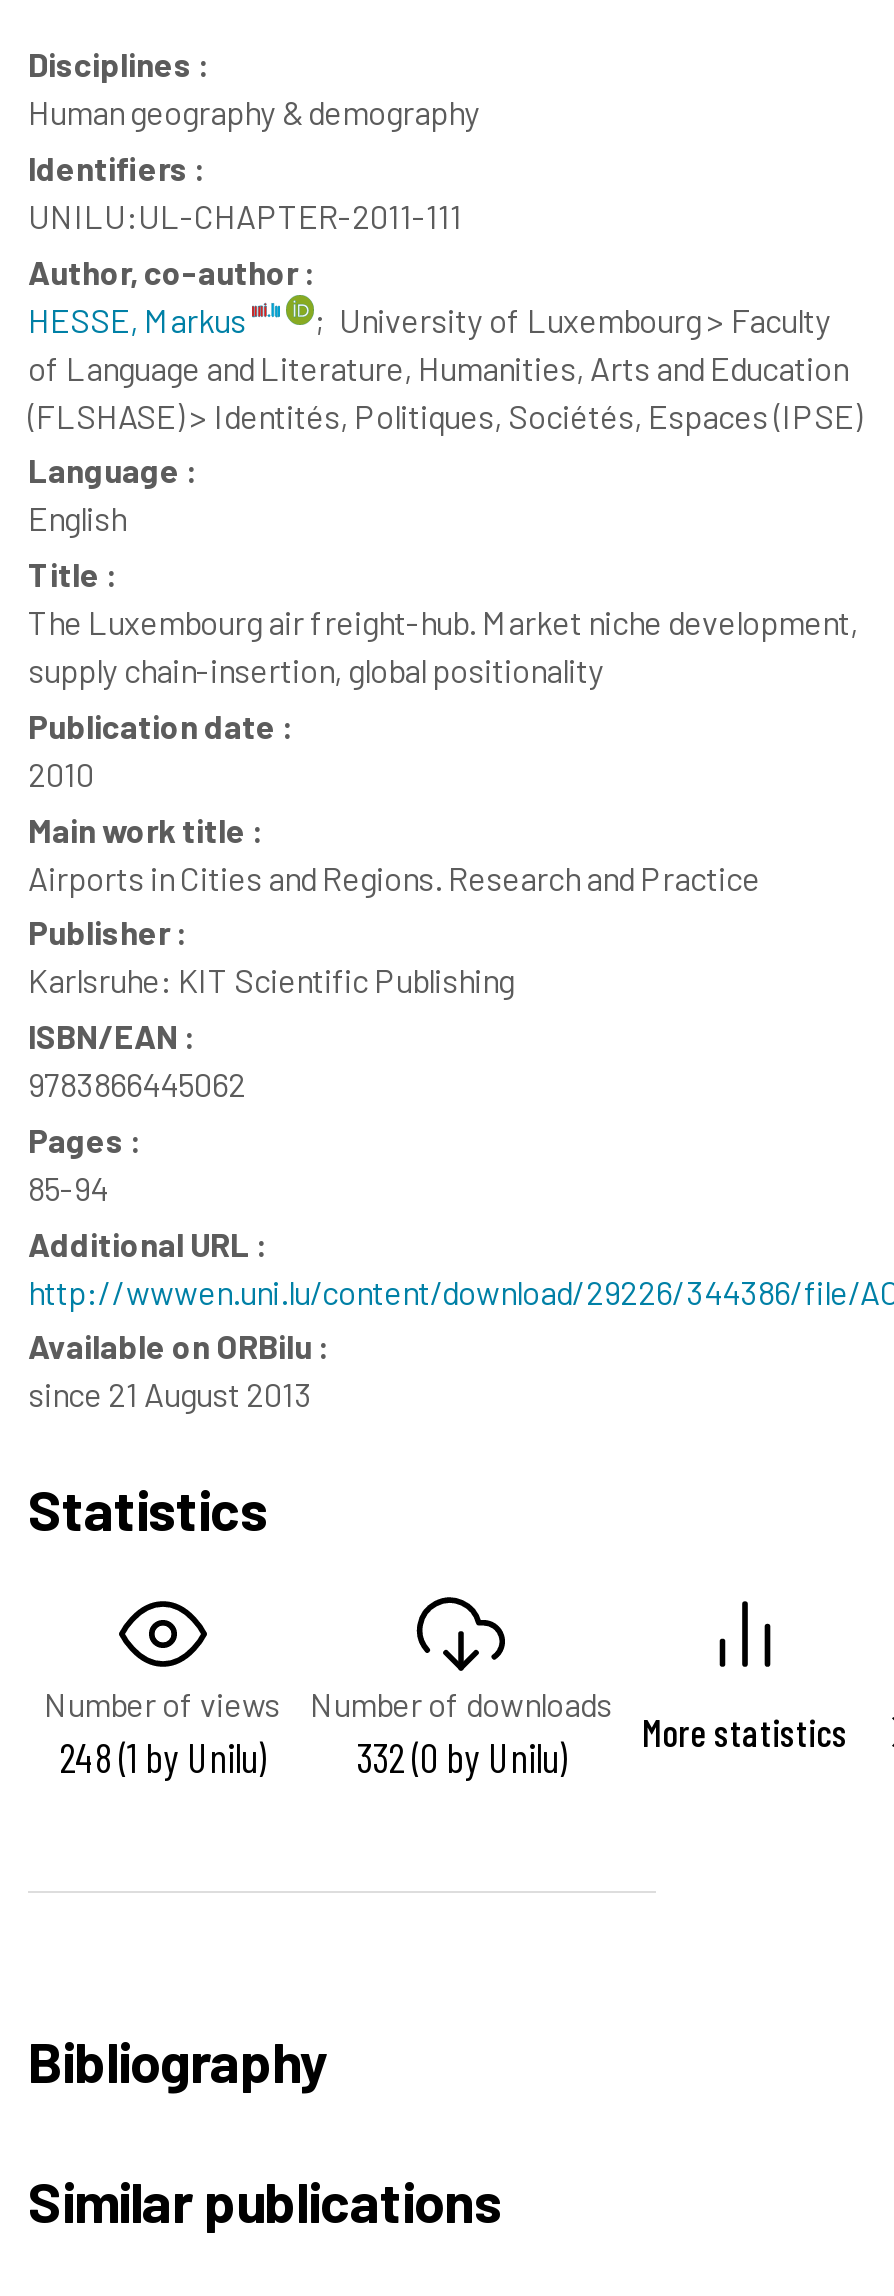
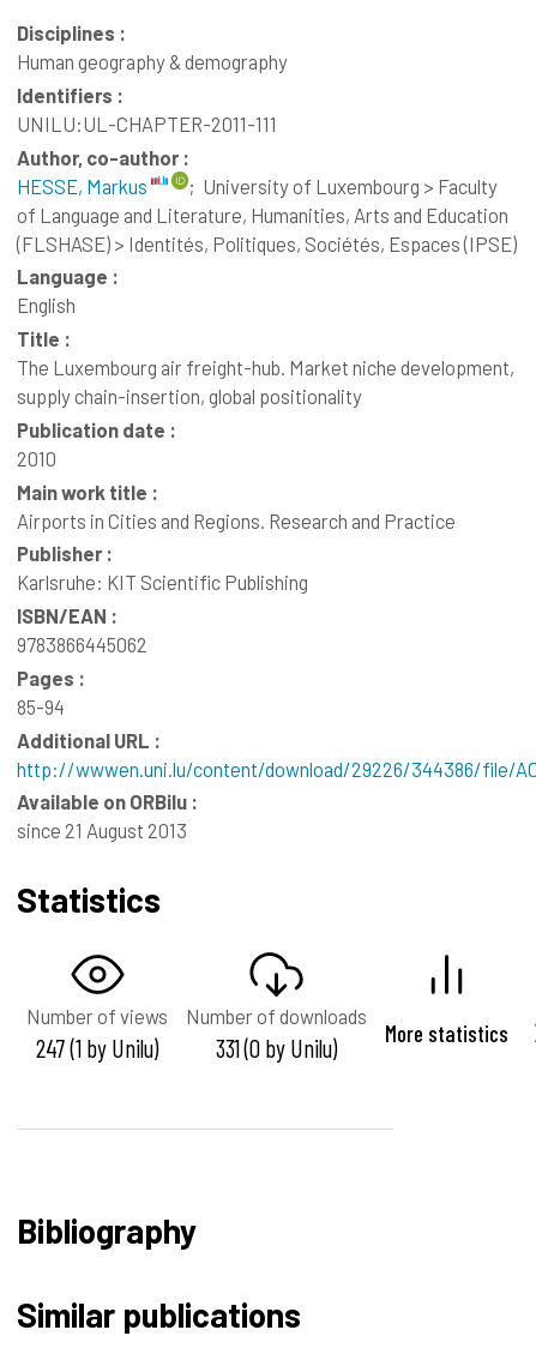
- 248 (1 by Unilu)
+ 247 (1 by Unilu)

- 332 (0 by Unilu)
+ 331 (0 by Unilu)
